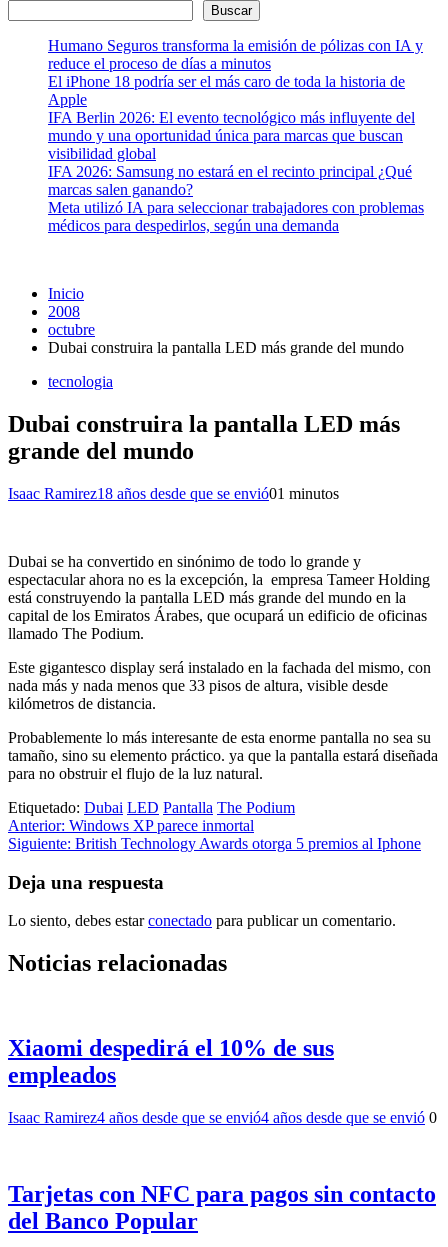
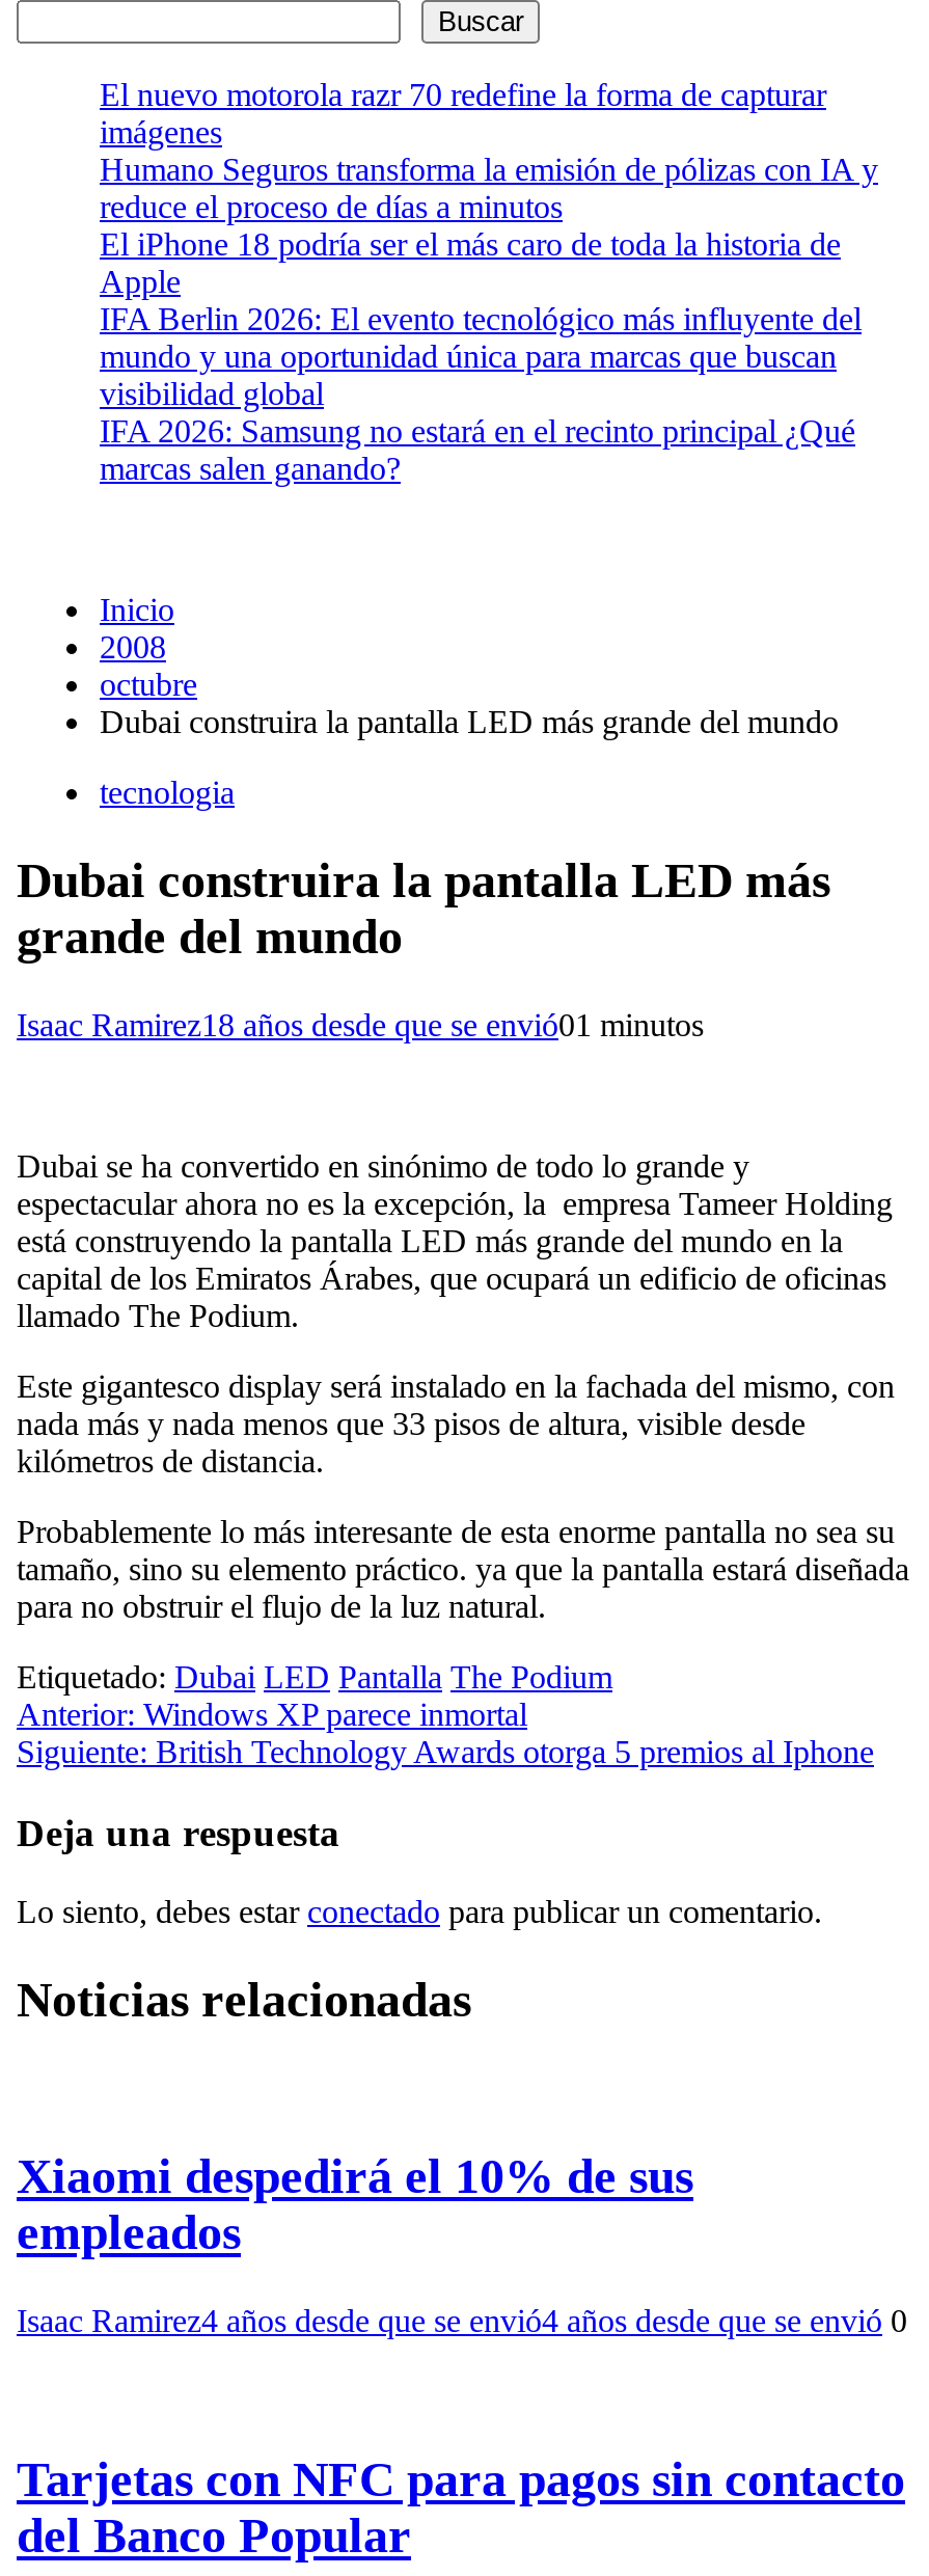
+ El nuevo motorola razr 70 redefine la forma de capturar
+ imágenes

moved down: Humano Seguros transforma la emisión de pólizas con IA y | reduce el proceso de días a minutos | El iPhone 18 podría ser el más caro de toda la historia de | ... | IFA 2026: Samsung no estará en el recinto principal ¿Qué | marcas salen ganando?

- Meta utilizó IA para seleccionar trabajadores con problemas
- médicos para despedirlos, según una demanda
